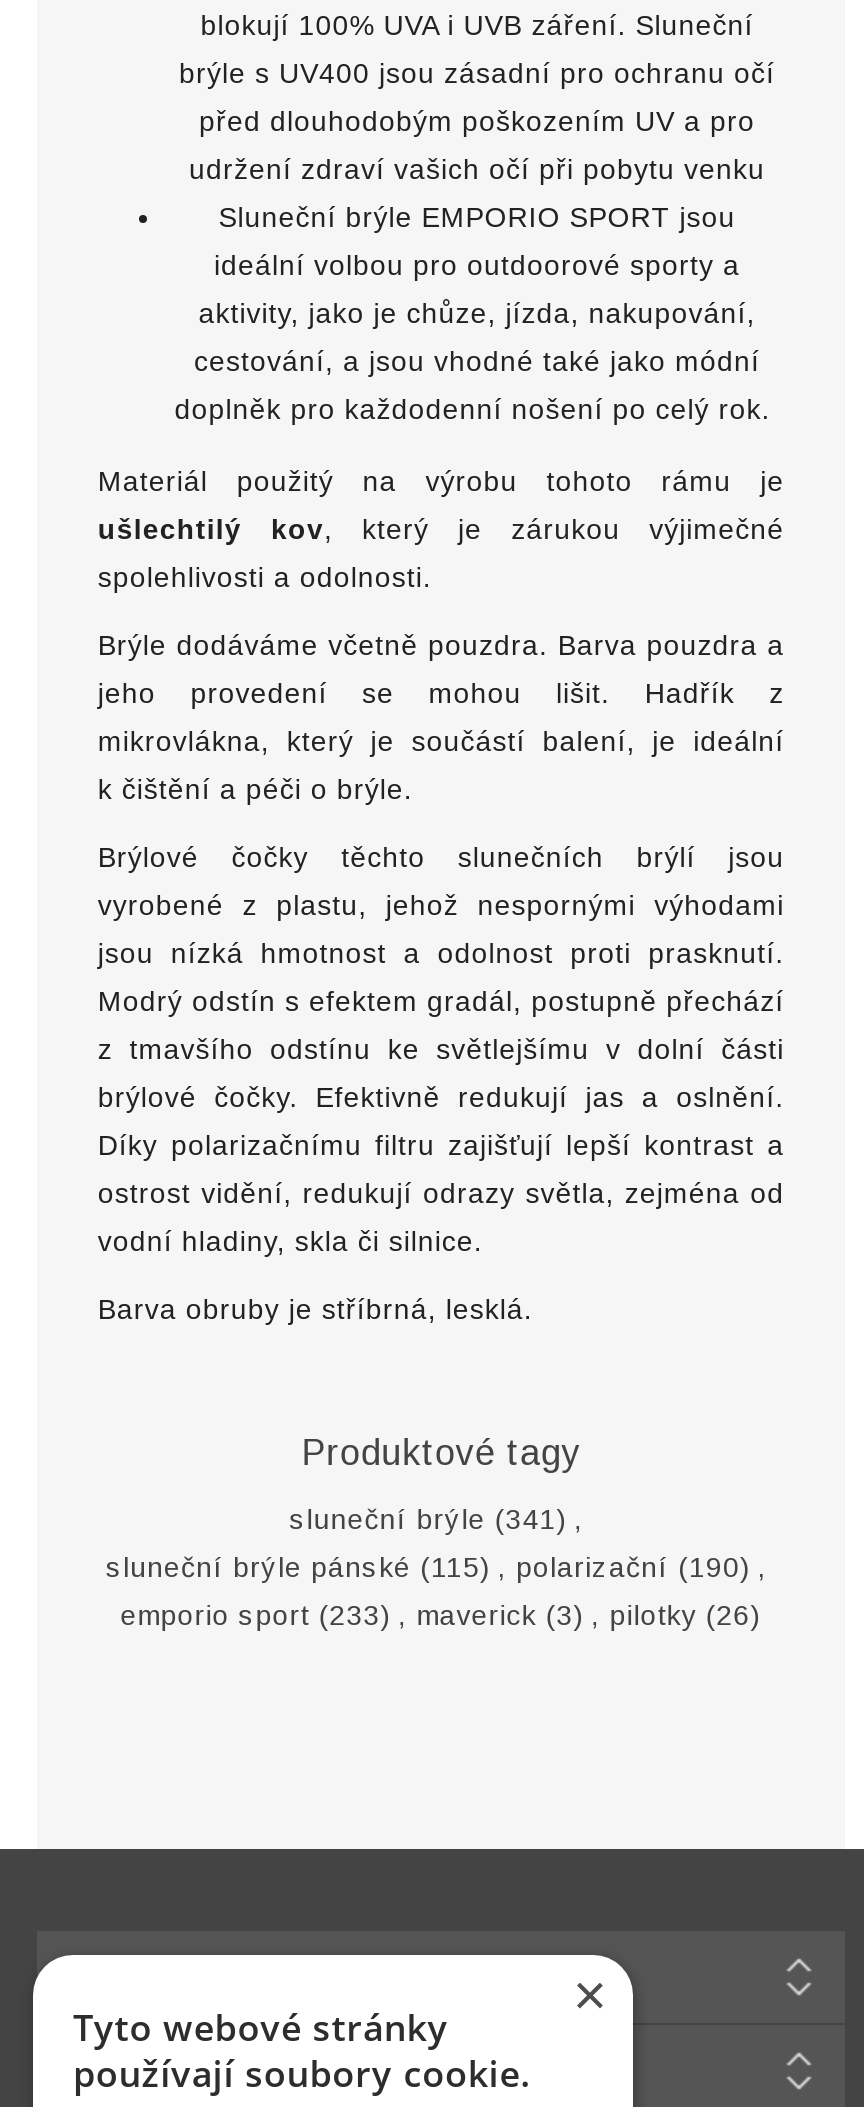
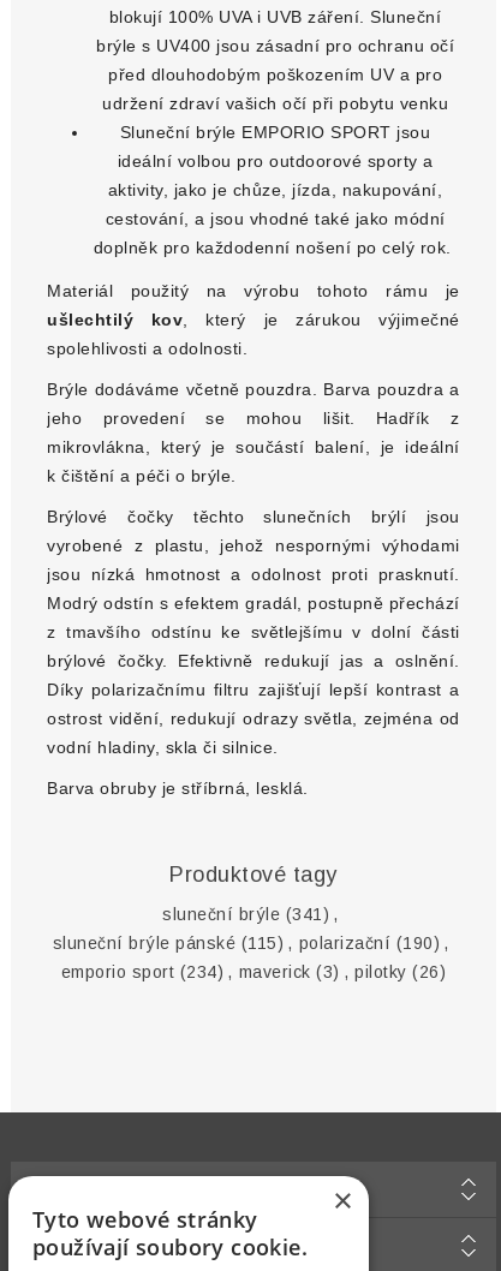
- emporio sport (233) , maverick (3) , pilotky (26)
+ emporio sport (234) , maverick (3) , pilotky (26)
